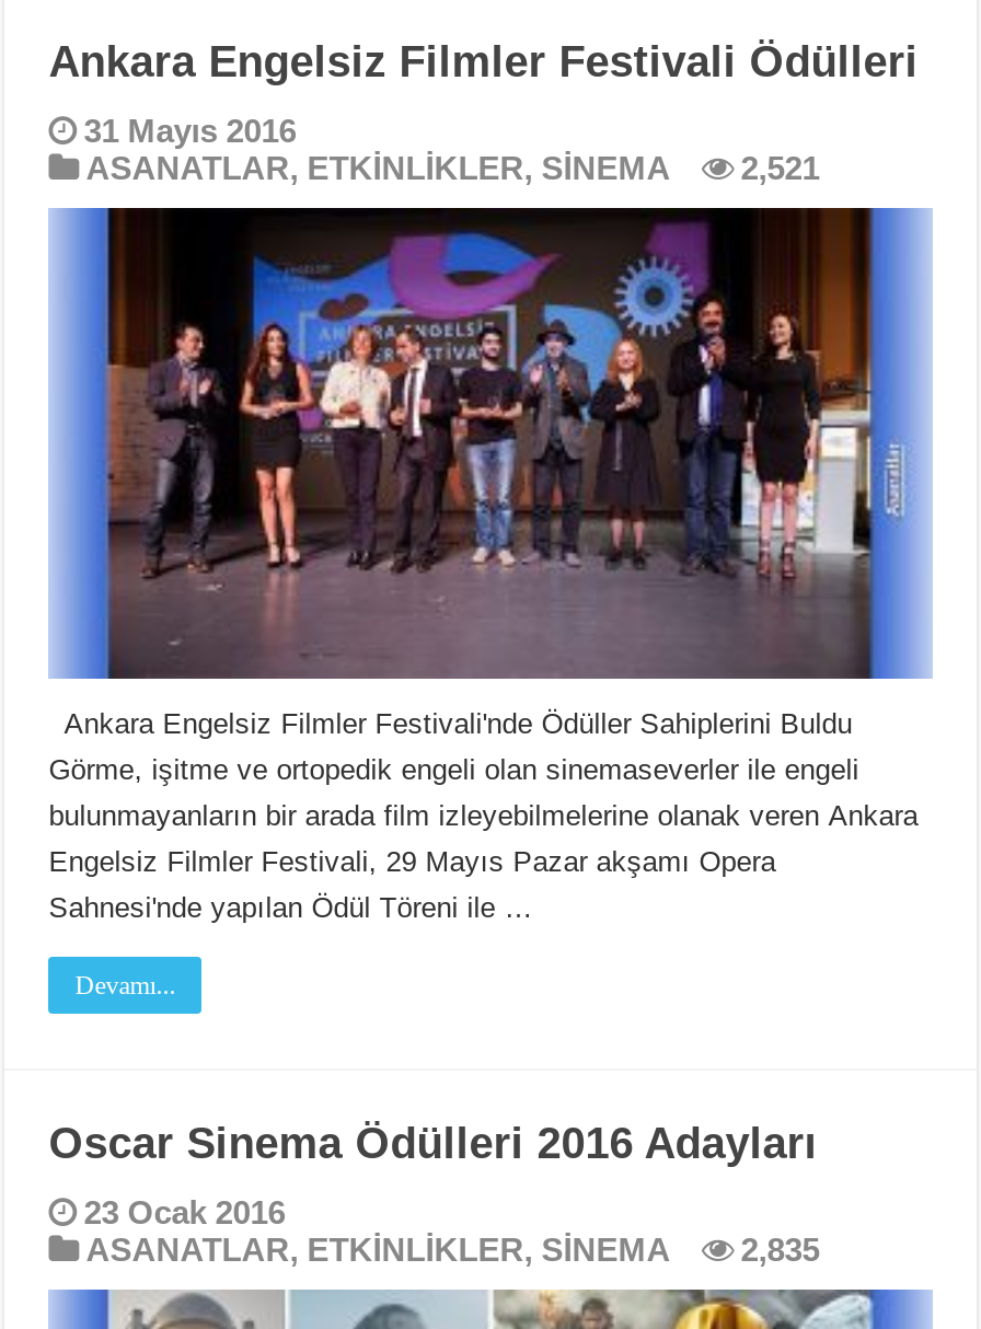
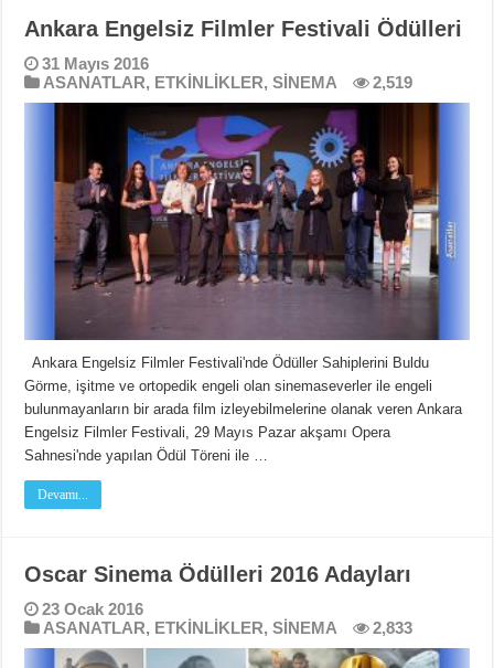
- ASANATLAR, ETKİNLİKLER, SİNEMA 2,521
+ ASANATLAR, ETKİNLİKLER, SİNEMA 2,519

- ASANATLAR, ETKİNLİKLER, SİNEMA 2,835
+ ASANATLAR, ETKİNLİKLER, SİNEMA 2,833
